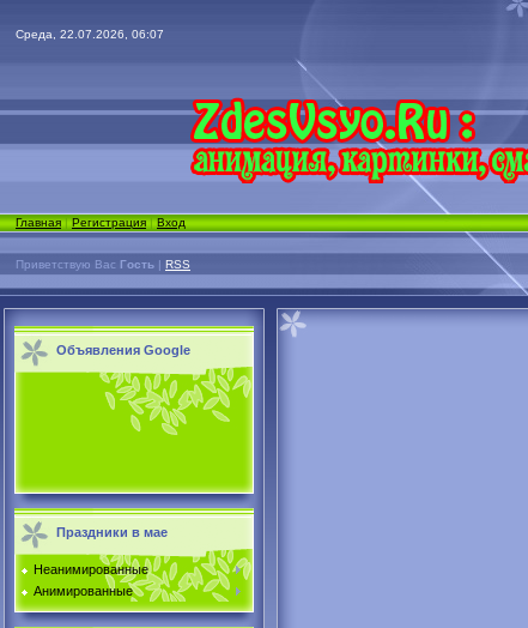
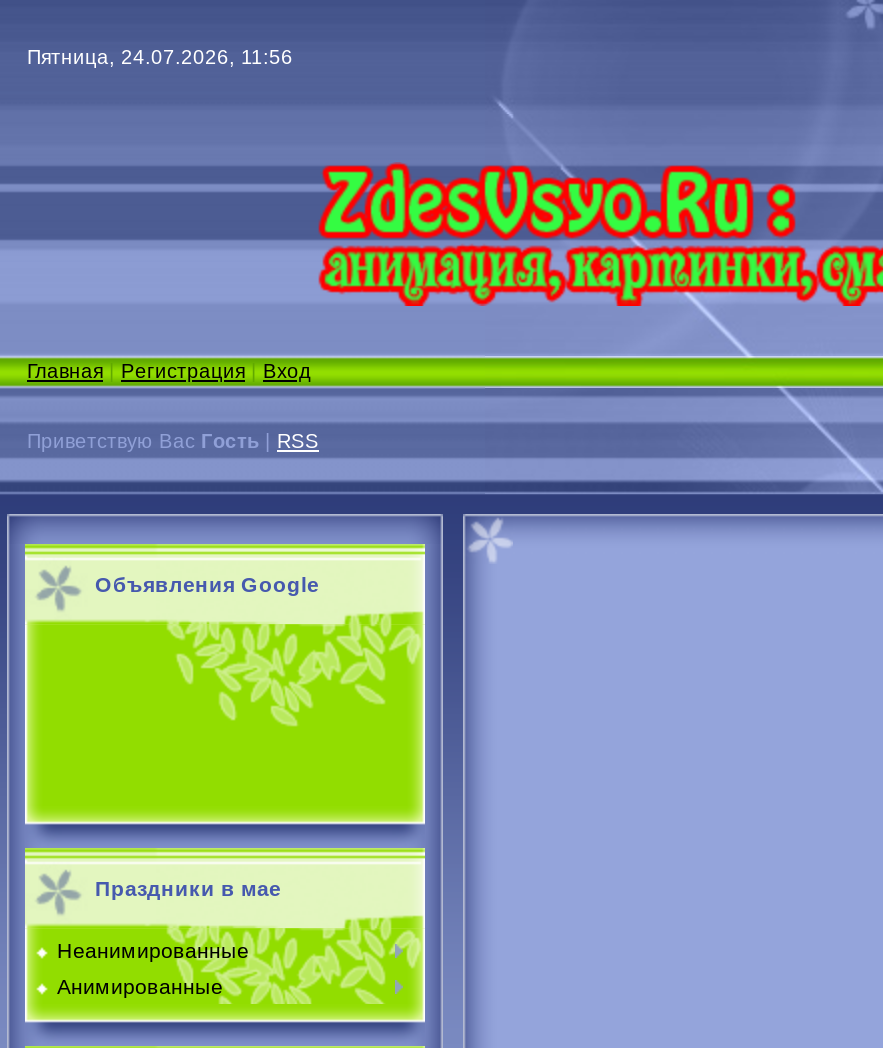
- Среда, 22.07.2026, 06:07
+ Пятница, 24.07.2026, 11:56
